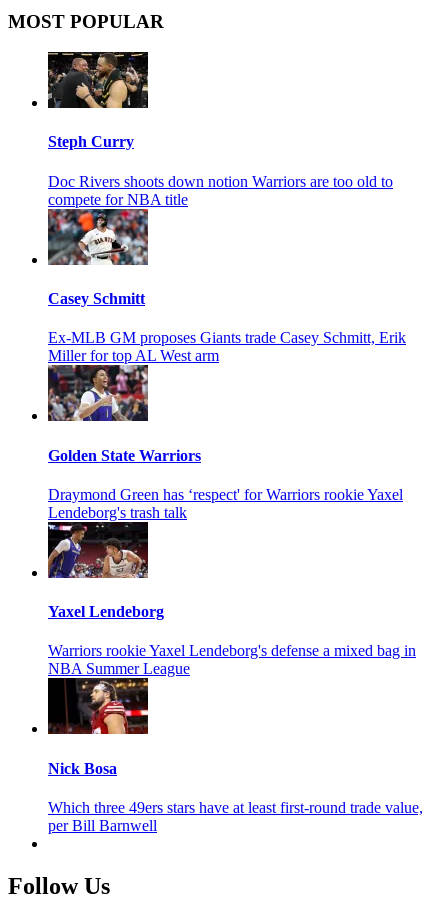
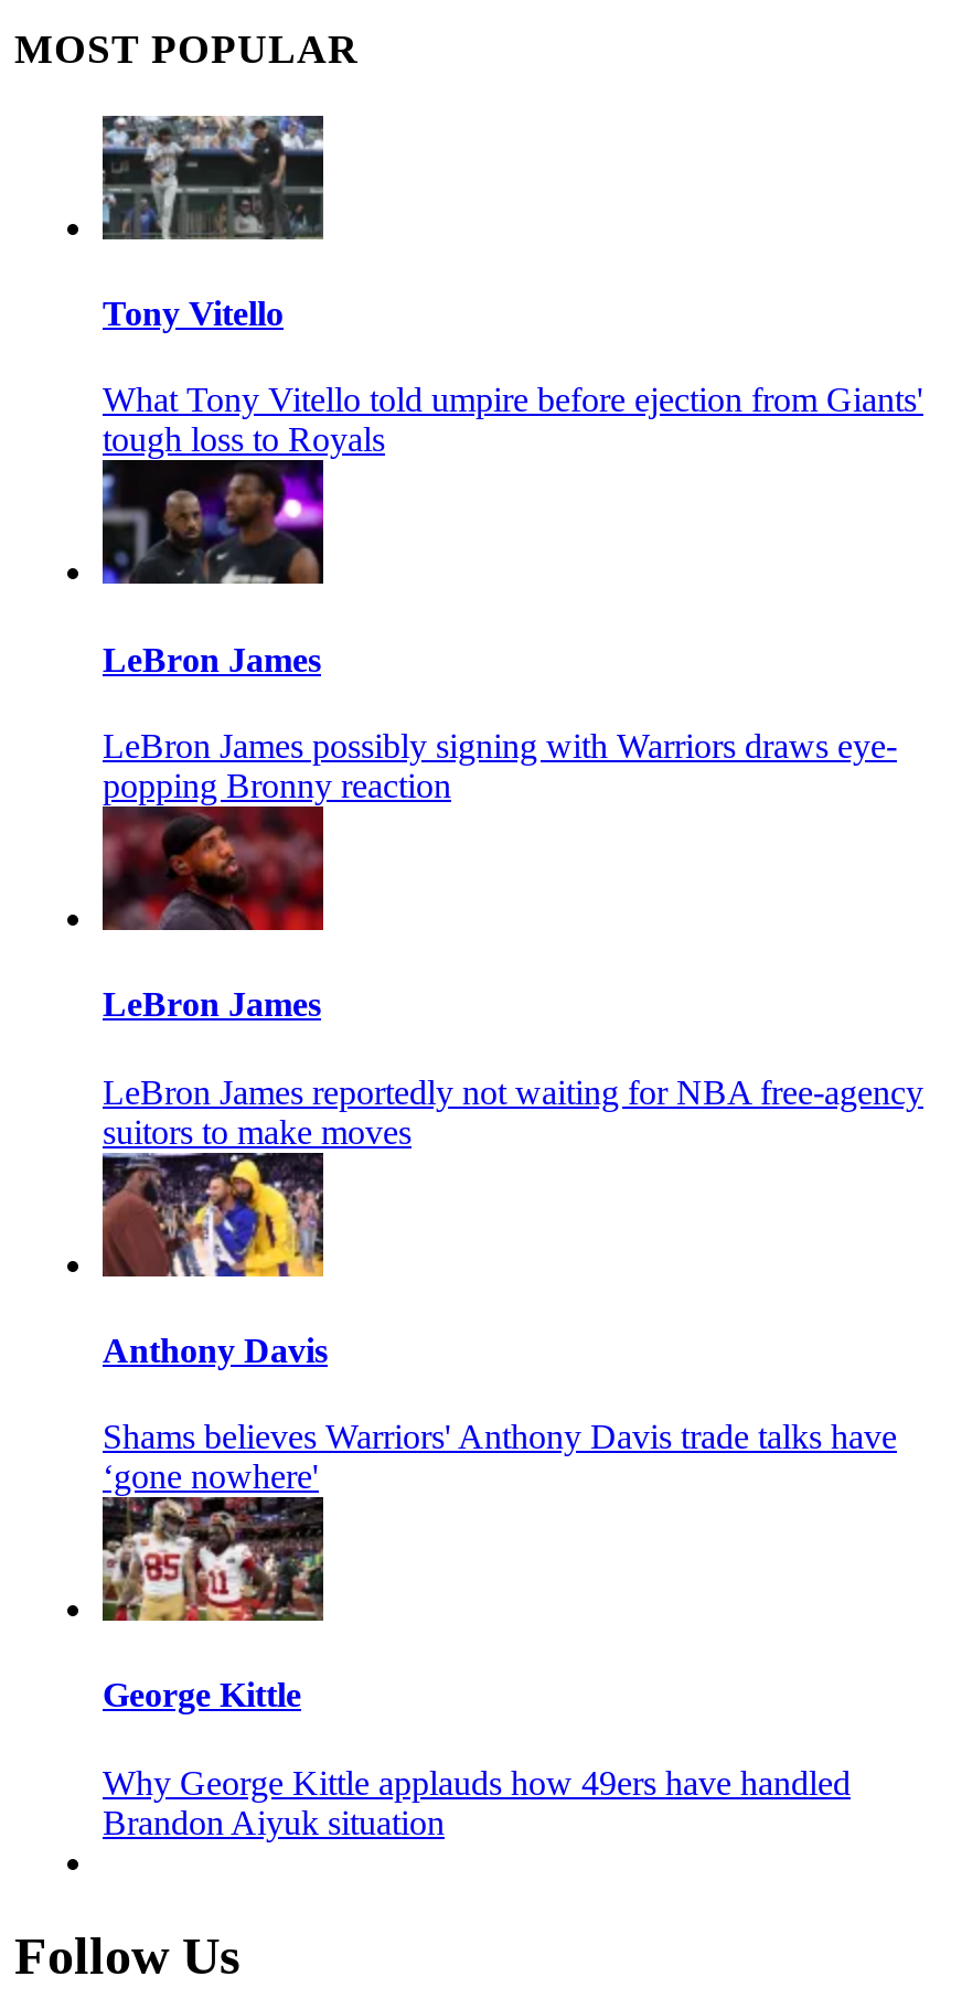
- [image]
- Steph Curry
+ [image]
+ Tony Vitello

- Doc Rivers shoots down notion Warriors are too old to
- compete for NBA title
+ What Tony Vitello told umpire before ejection from Giants'
+ tough loss to Royals

- [image]
- Casey Schmitt
+ [image]
+ LeBron James

- Ex-MLB GM proposes Giants trade Casey Schmitt, Erik
- Miller for top AL West arm
+ LeBron James possibly signing with Warriors draws eye-
+ popping Bronny reaction

- [image]
- Golden State Warriors
+ [image]
+ LeBron James

- Draymond Green has ‘respect' for Warriors rookie Yaxel
- Lendeborg's trash talk
+ LeBron James reportedly not waiting for NBA free-agency
+ suitors to make moves

- [image]
- Yaxel Lendeborg
+ [image]
+ Anthony Davis

- Warriors rookie Yaxel Lendeborg's defense a mixed bag in
- NBA Summer League
+ Shams believes Warriors' Anthony Davis trade talks have
+ ‘gone nowhere'

- [image]
- Nick Bosa
+ [image]
+ George Kittle

- Which three 49ers stars have at least first-round trade value,
- per Bill Barnwell
+ Why George Kittle applauds how 49ers have handled
+ Brandon Aiyuk situation
